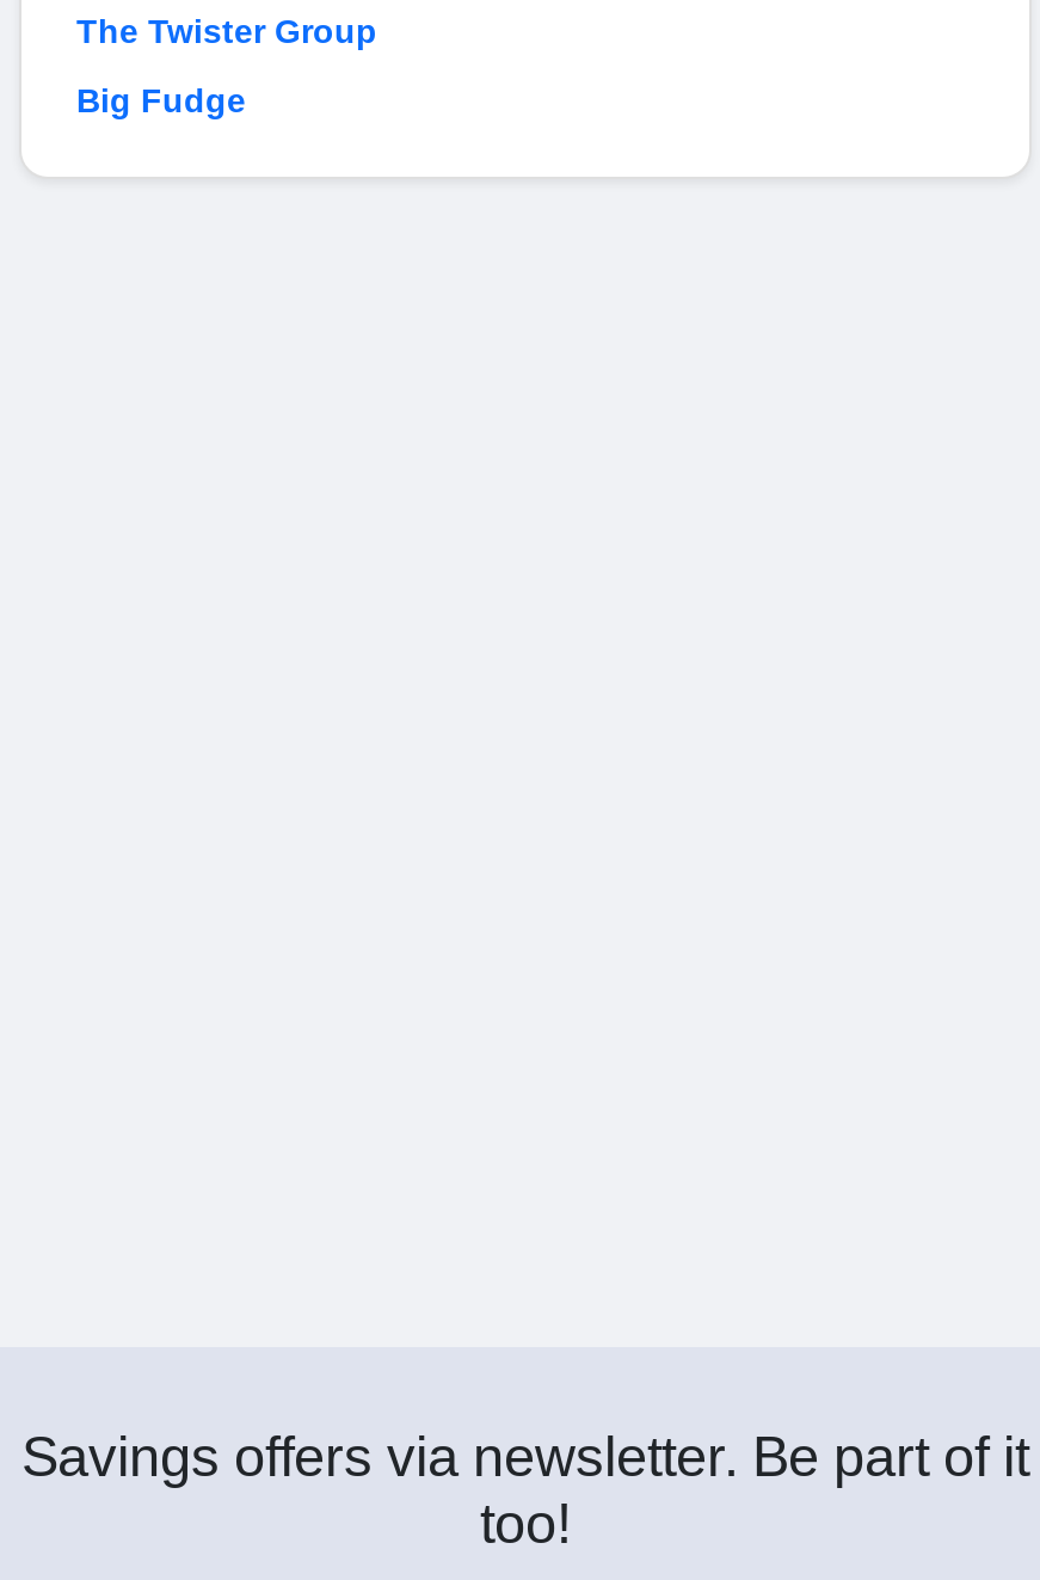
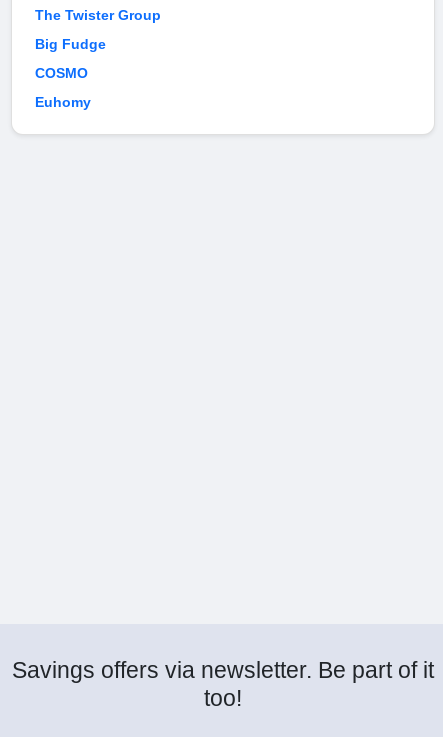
+ COSMO
+ Euhomy
